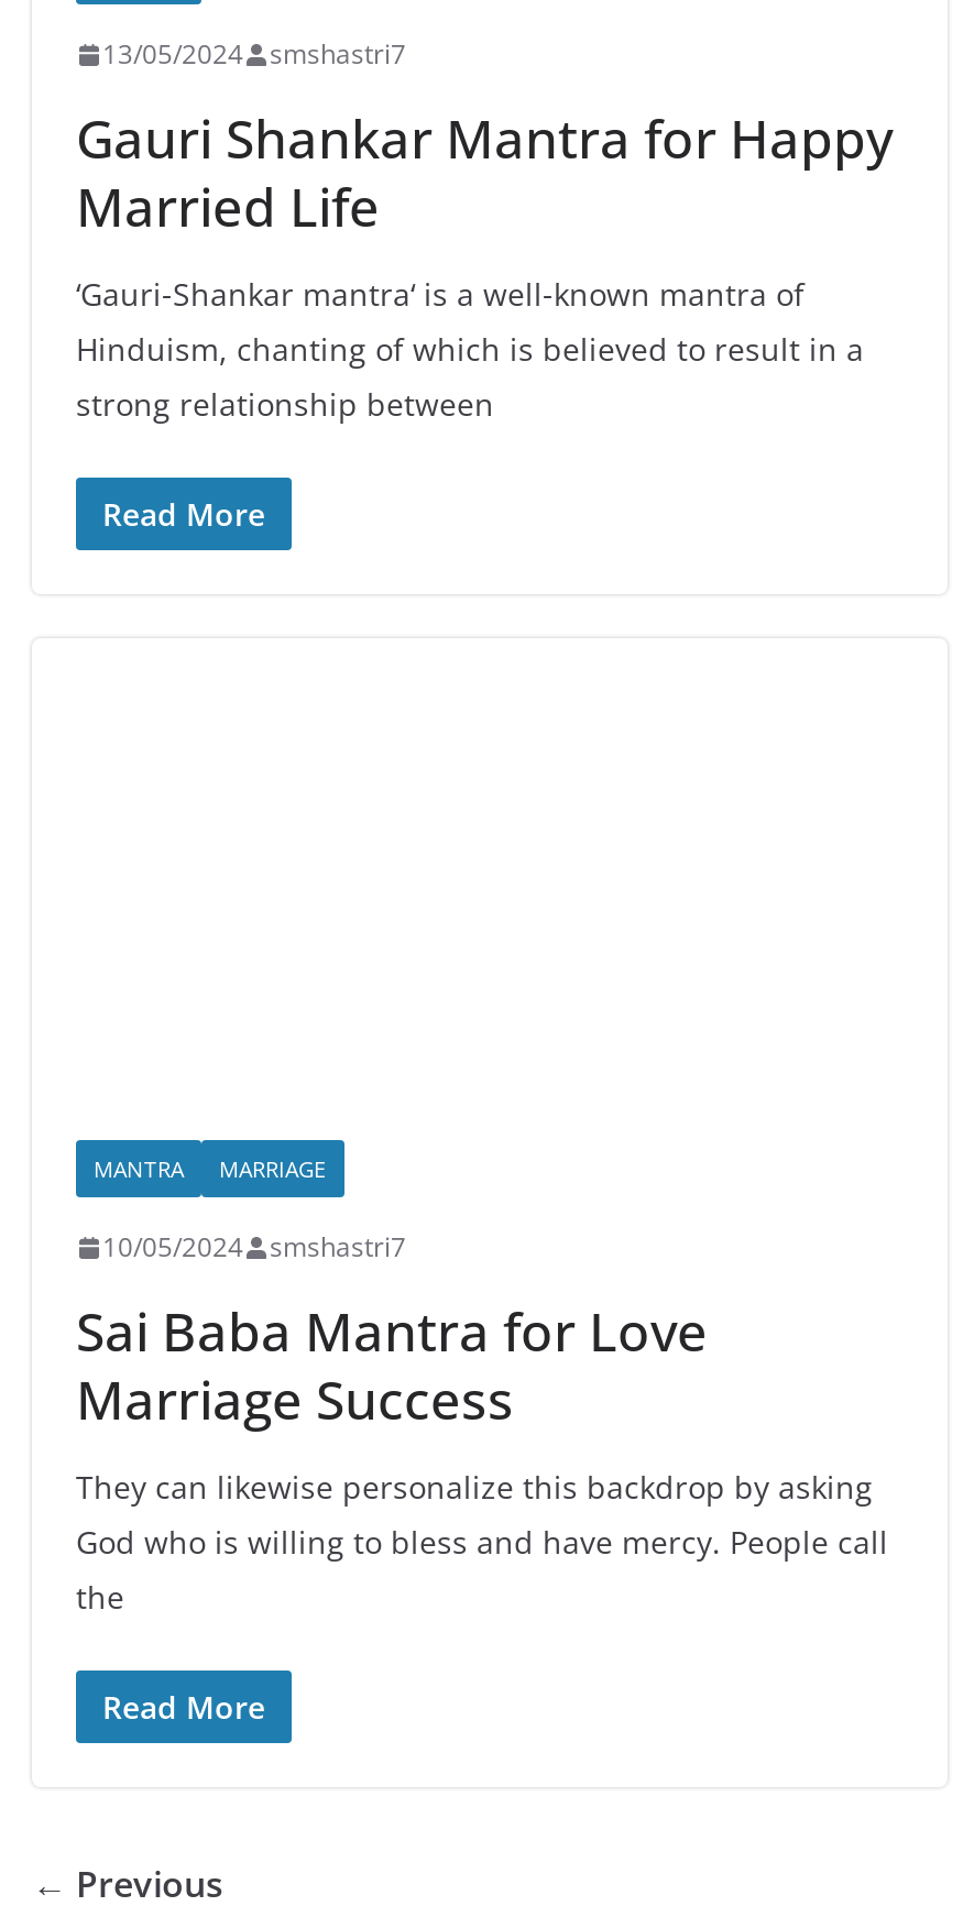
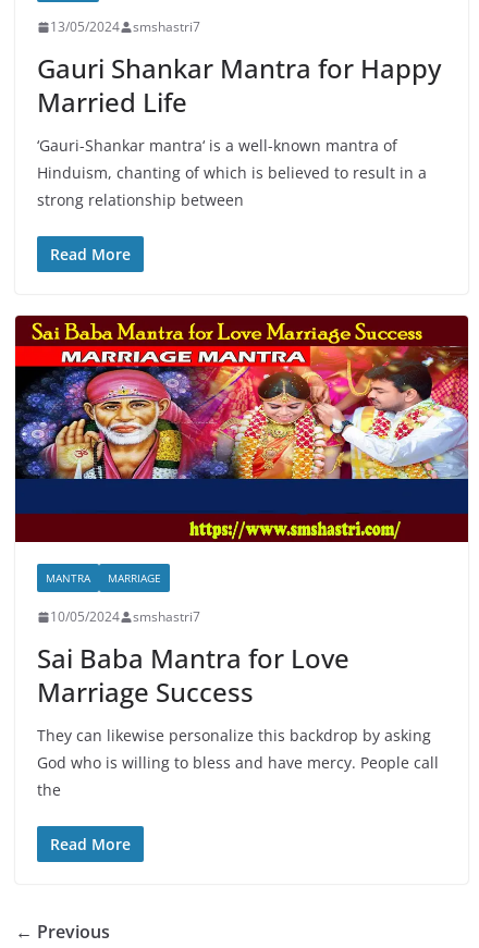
+ [image]
